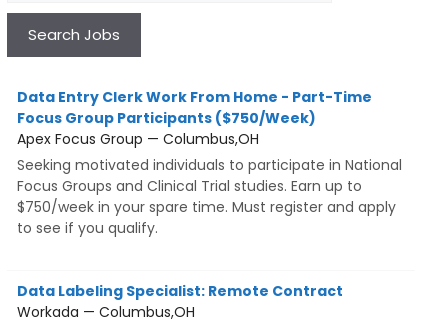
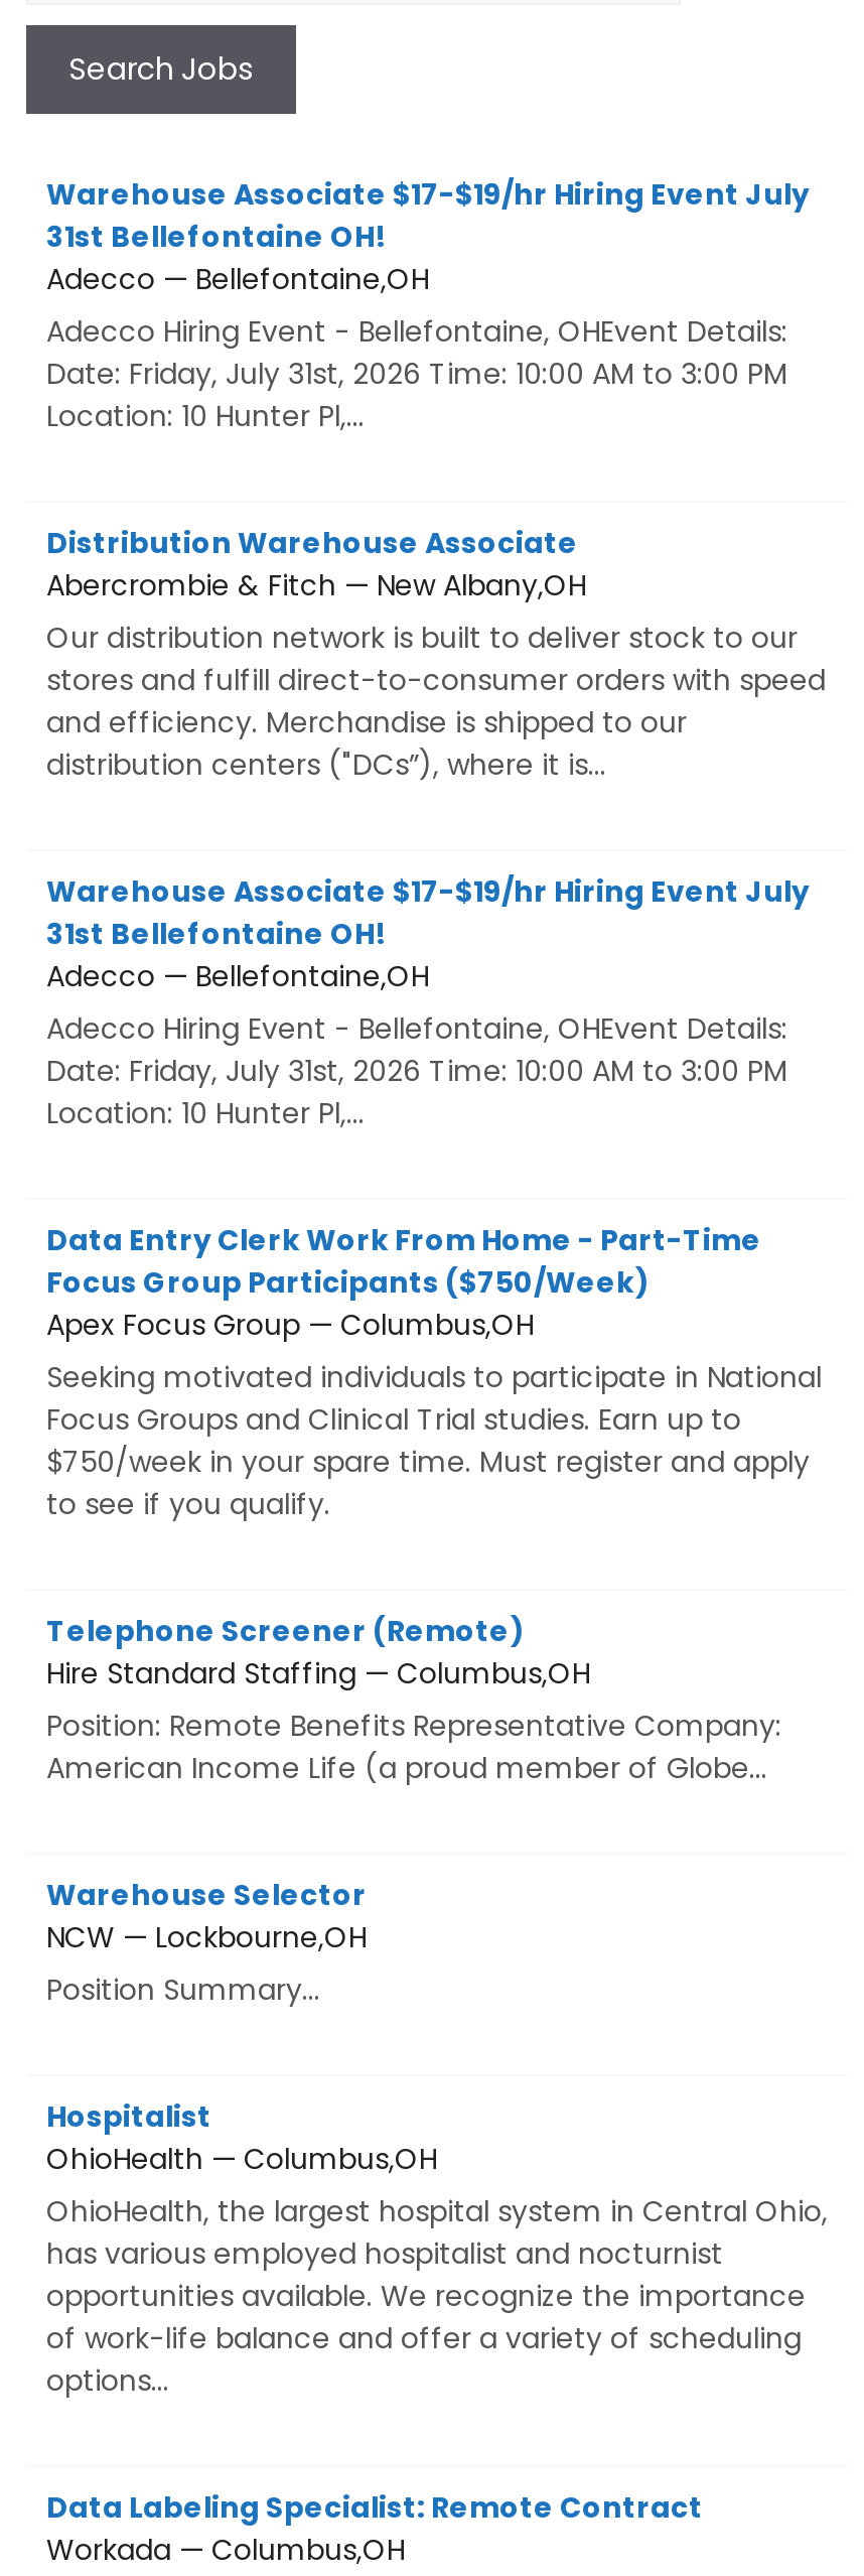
+ Warehouse Associate $17-$19/hr Hiring Event July
+ 31st Bellefontaine OH!
+ Adecco — Bellefontaine,OH
+ Adecco Hiring Event - Bellefontaine, OHEvent Details:
+ Date: Friday, July 31st, 2026 Time: 10:00 AM to 3:00 PM
+ Location: 10 Hunter Pl,...
+ Distribution Warehouse Associate
+ Abercrombie & Fitch — New Albany,OH
+ Our distribution network is built to deliver stock to our
+ stores and fulfill direct-to-consumer orders with speed
+ and efficiency. Merchandise is shipped to our
+ distribution centers ("DCs”), where it is...
+ Warehouse Associate $17-$19/hr Hiring Event July
+ 31st Bellefontaine OH!
+ Adecco — Bellefontaine,OH
+ Adecco Hiring Event - Bellefontaine, OHEvent Details:
+ Date: Friday, July 31st, 2026 Time: 10:00 AM to 3:00 PM
+ Location: 10 Hunter Pl,...

+ Telephone Screener (Remote)
+ Hire Standard Staffing — Columbus,OH
+ Position: Remote Benefits Representative Company:
+ American Income Life (a proud member of Globe...
+ Warehouse Selector
+ NCW — Lockbourne,OH
+ Position Summary...
+ Hospitalist
+ OhioHealth — Columbus,OH
+ OhioHealth, the largest hospital system in Central Ohio,
+ has various employed hospitalist and nocturnist
+ opportunities available. We recognize the importance
+ of work-life balance and offer a variety of scheduling
+ options...
